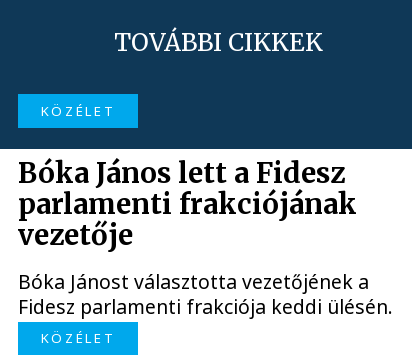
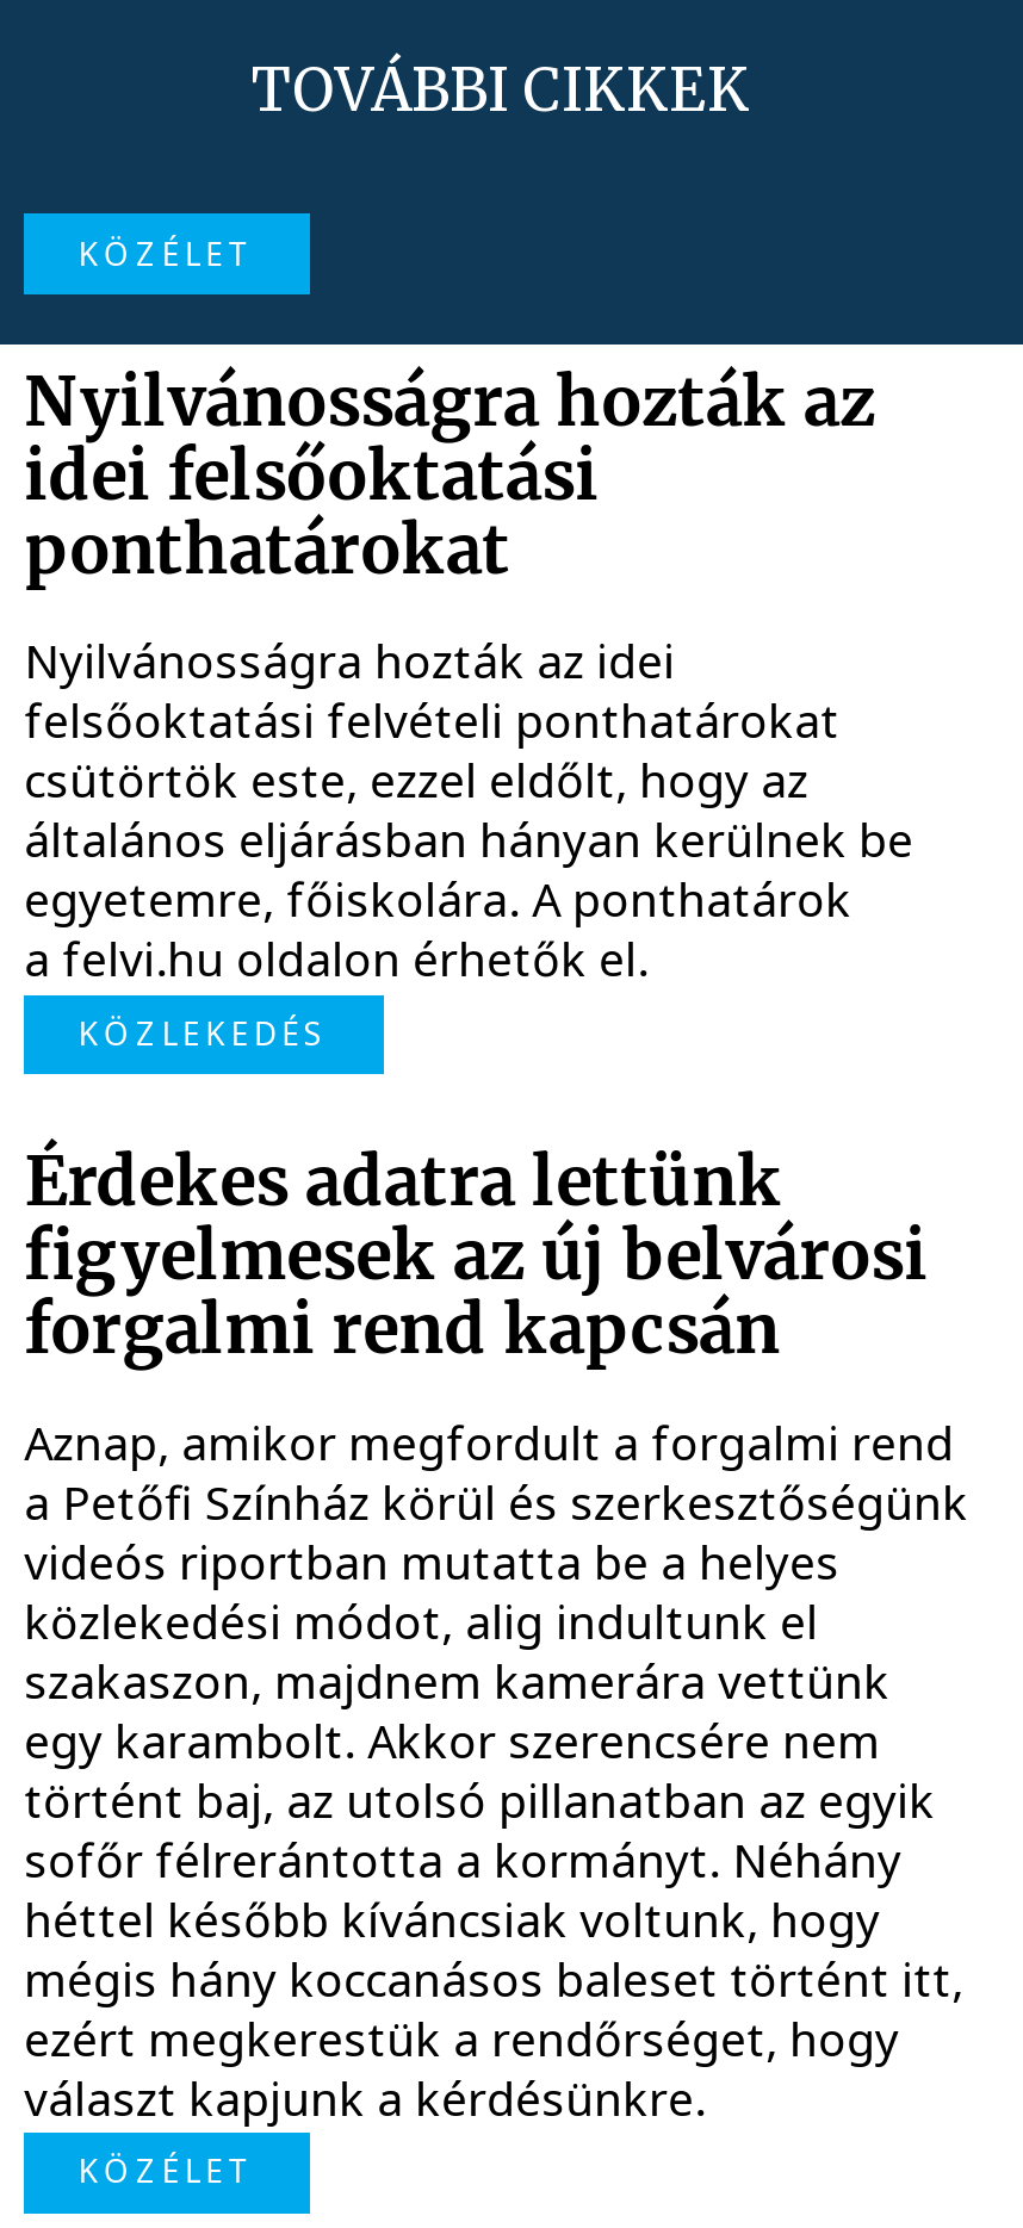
- Bóka János lett a Fidesz
- parlamenti frakciójának
- vezetője
- Bóka Jánost választotta vezetőjének a
- Fidesz parlamenti frakciója keddi ülésén.
+ Nyilvánosságra hozták az
+ idei felsőoktatási
+ ponthatárokat
+ Nyilvánosságra hozták az idei
+ felsőoktatási felvételi ponthatárokat
+ csütörtök este, ezzel eldőlt, hogy az
+ általános eljárásban hányan kerülnek be
+ egyetemre, főiskolára. A ponthatárok
+ a felvi.hu oldalon érhetők el.
+ KÖZLEKEDÉS
+ Érdekes adatra lettünk
+ figyelmesek az új belvárosi
+ forgalmi rend kapcsán
+ Aznap, amikor megfordult a forgalmi rend
+ a Petőfi Színház körül és szerkesztőségünk
+ videós riportban mutatta be a helyes
+ közlekedési módot, alig indultunk el
+ szakaszon, majdnem kamerára vettünk
+ egy karambolt. Akkor szerencsére nem
+ történt baj, az utolsó pillanatban az egyik
+ sofőr félrerántotta a kormányt. Néhány
+ héttel később kíváncsiak voltunk, hogy
+ mégis hány koccanásos baleset történt itt,
+ ezért megkerestük a rendőrséget, hogy
+ választ kapjunk a kérdésünkre.
